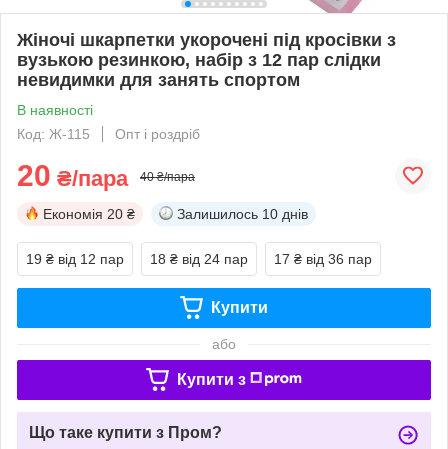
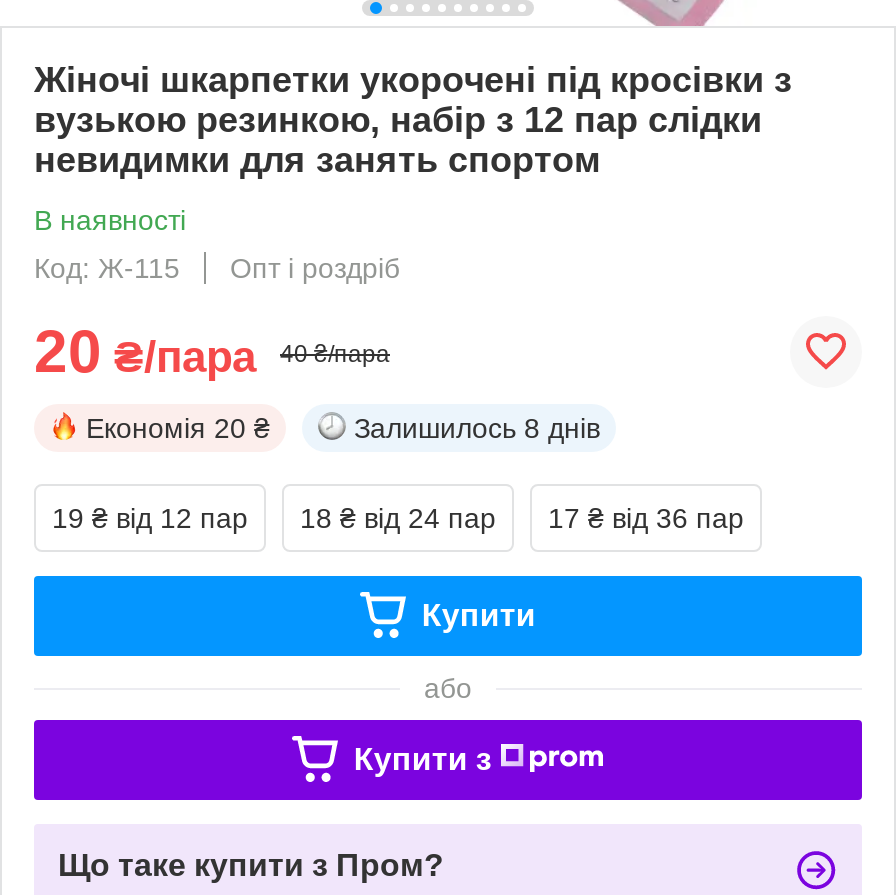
- Залишилось 10 днів
+ Залишилось 8 днів
